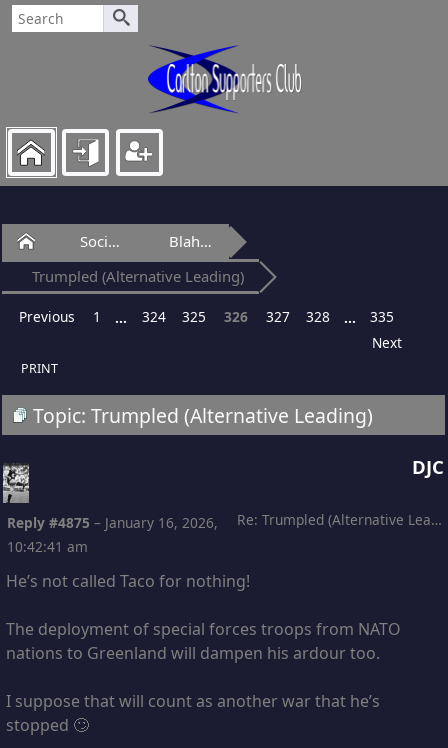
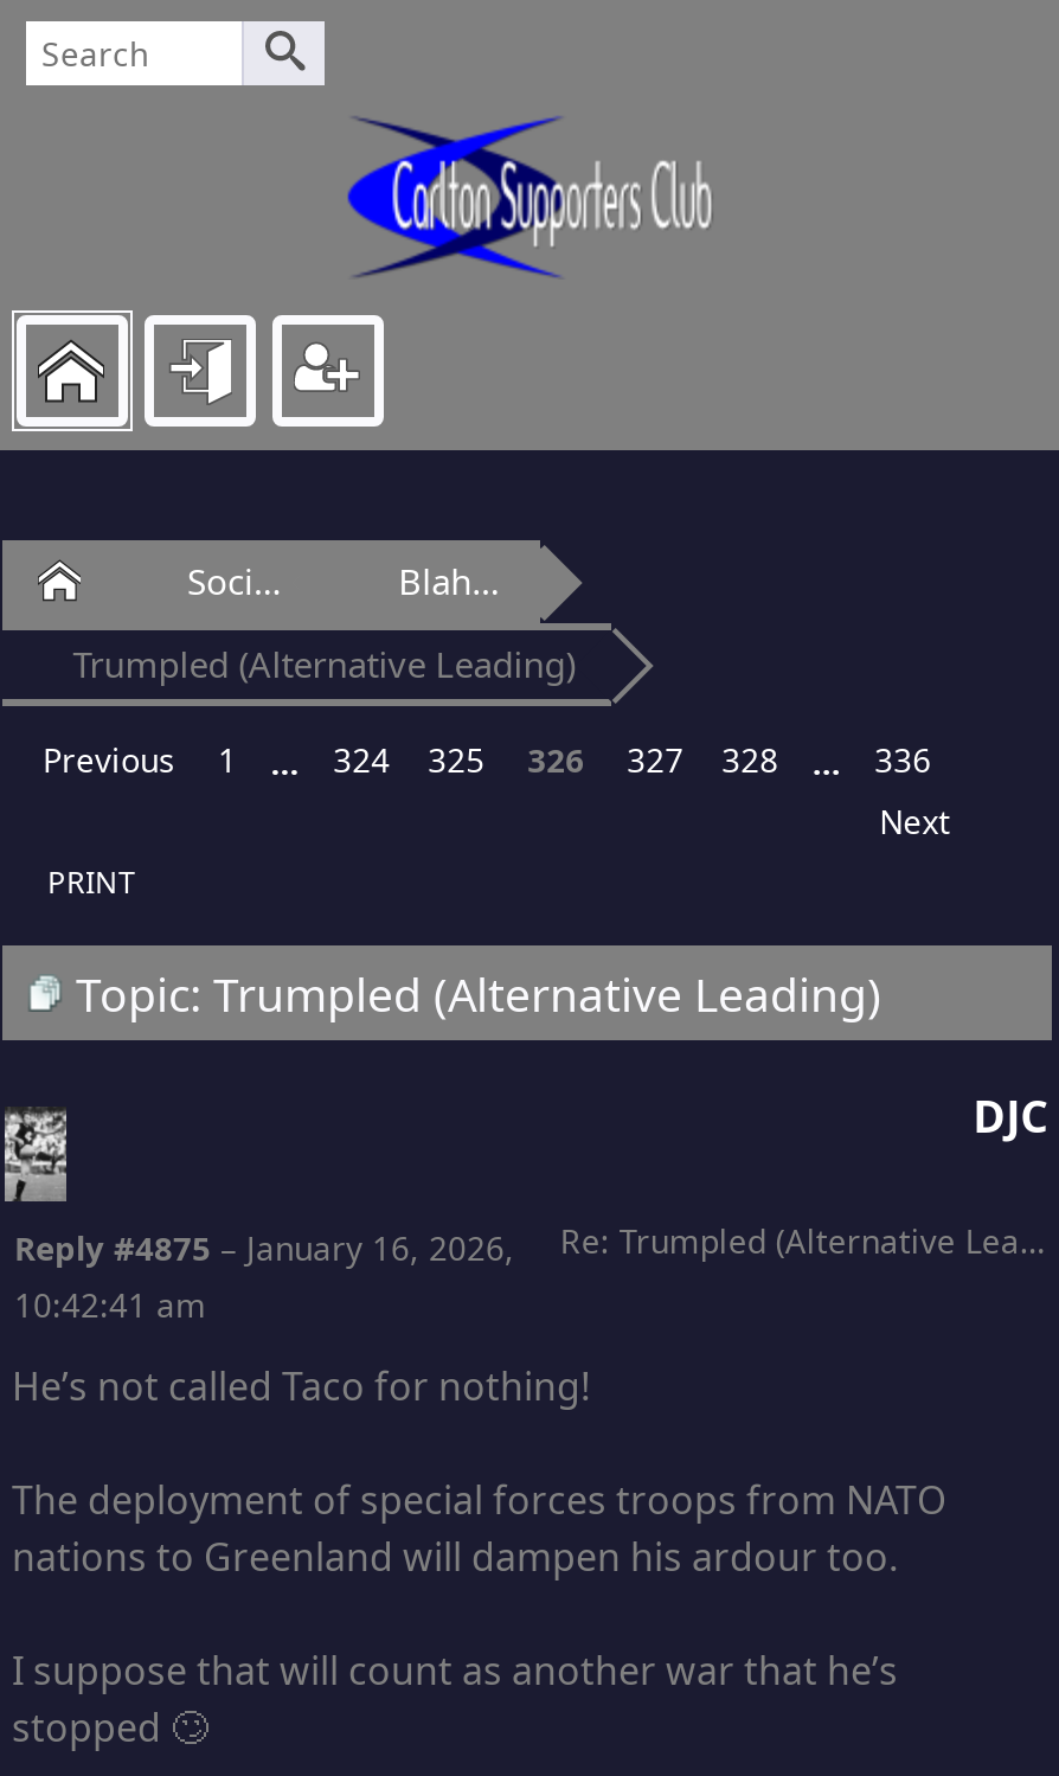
- 335
+ 336
